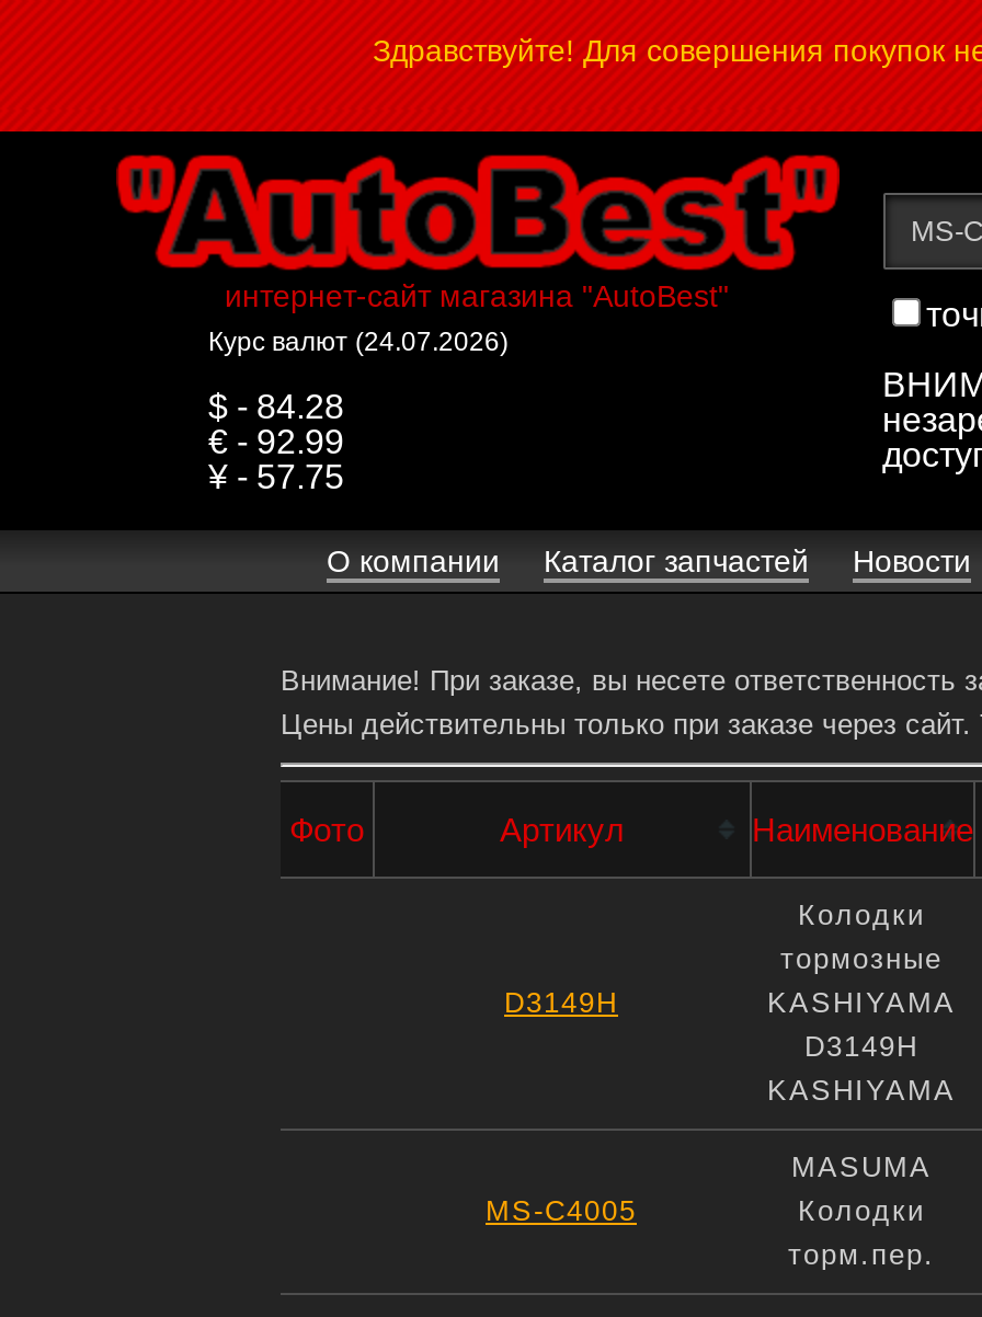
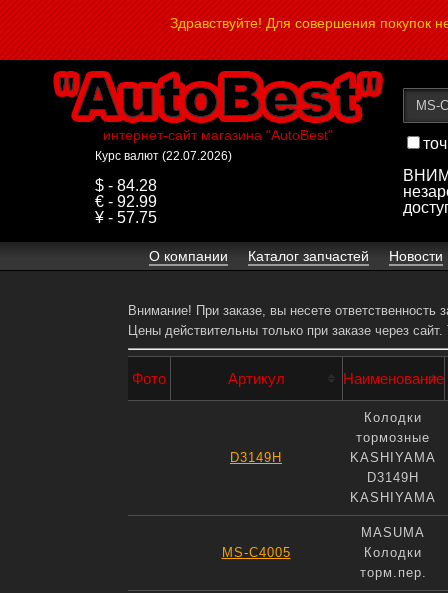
- Курс валют (24.07.2026)
+ Курс валют (22.07.2026)
